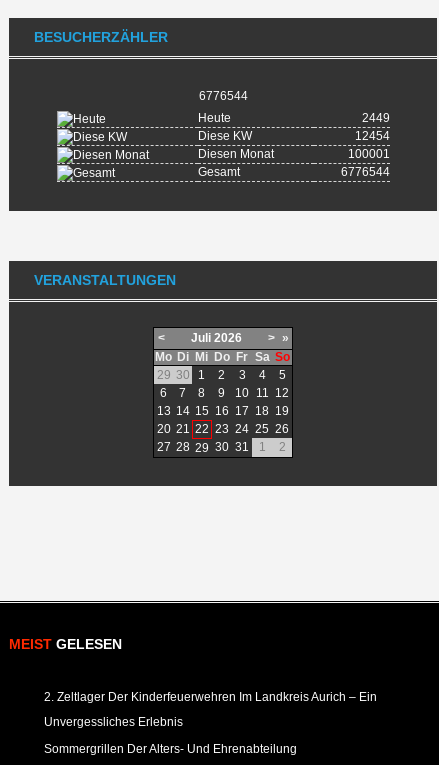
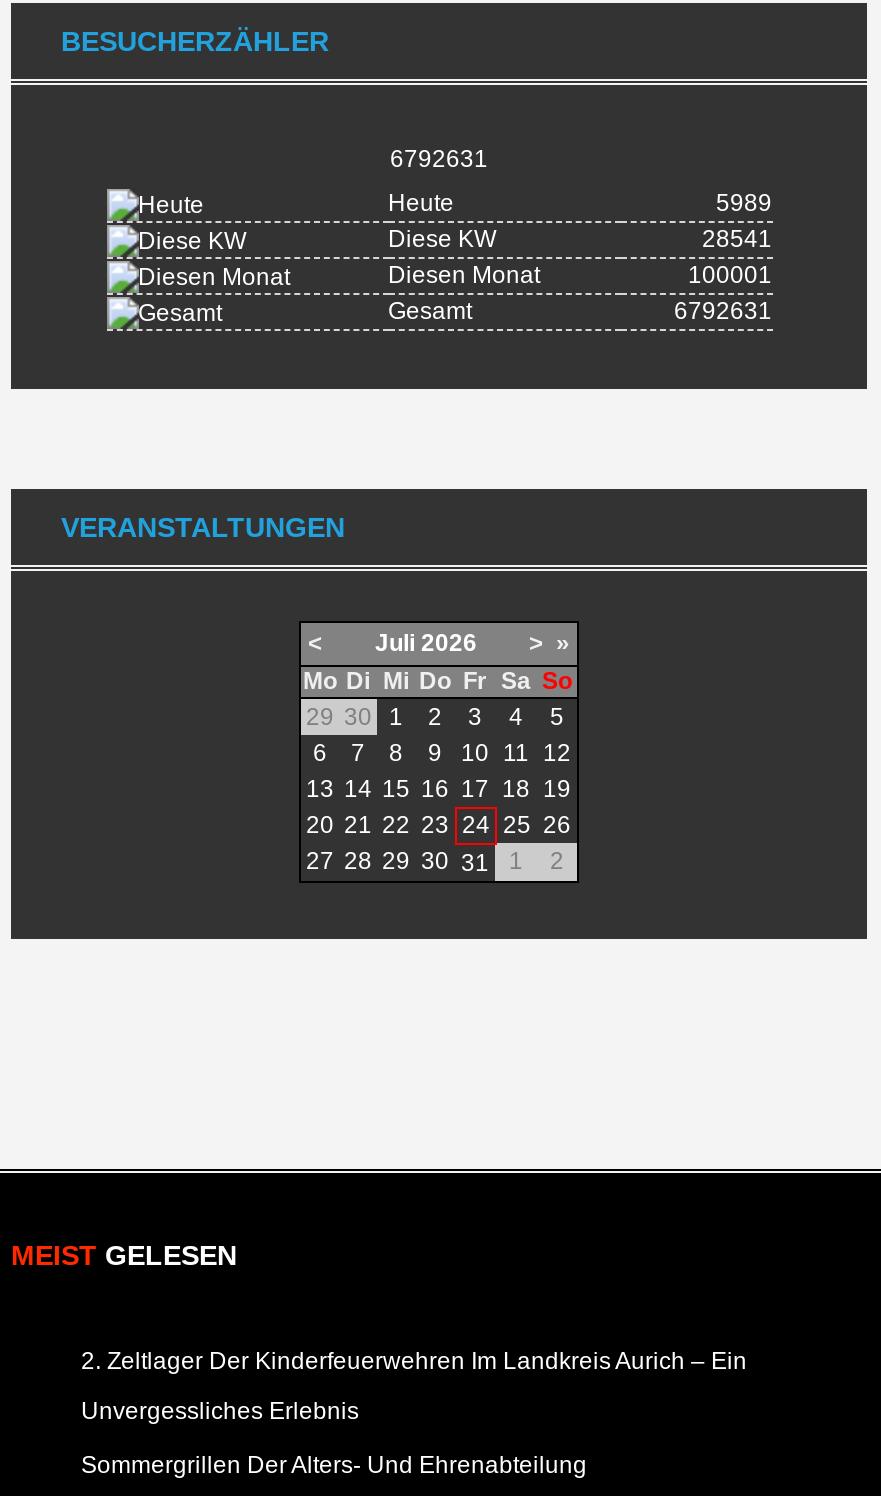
- 6776544
+ 6792631

- 2449
+ 5989

- 12454
+ 28541

- 6776544
+ 6792631
